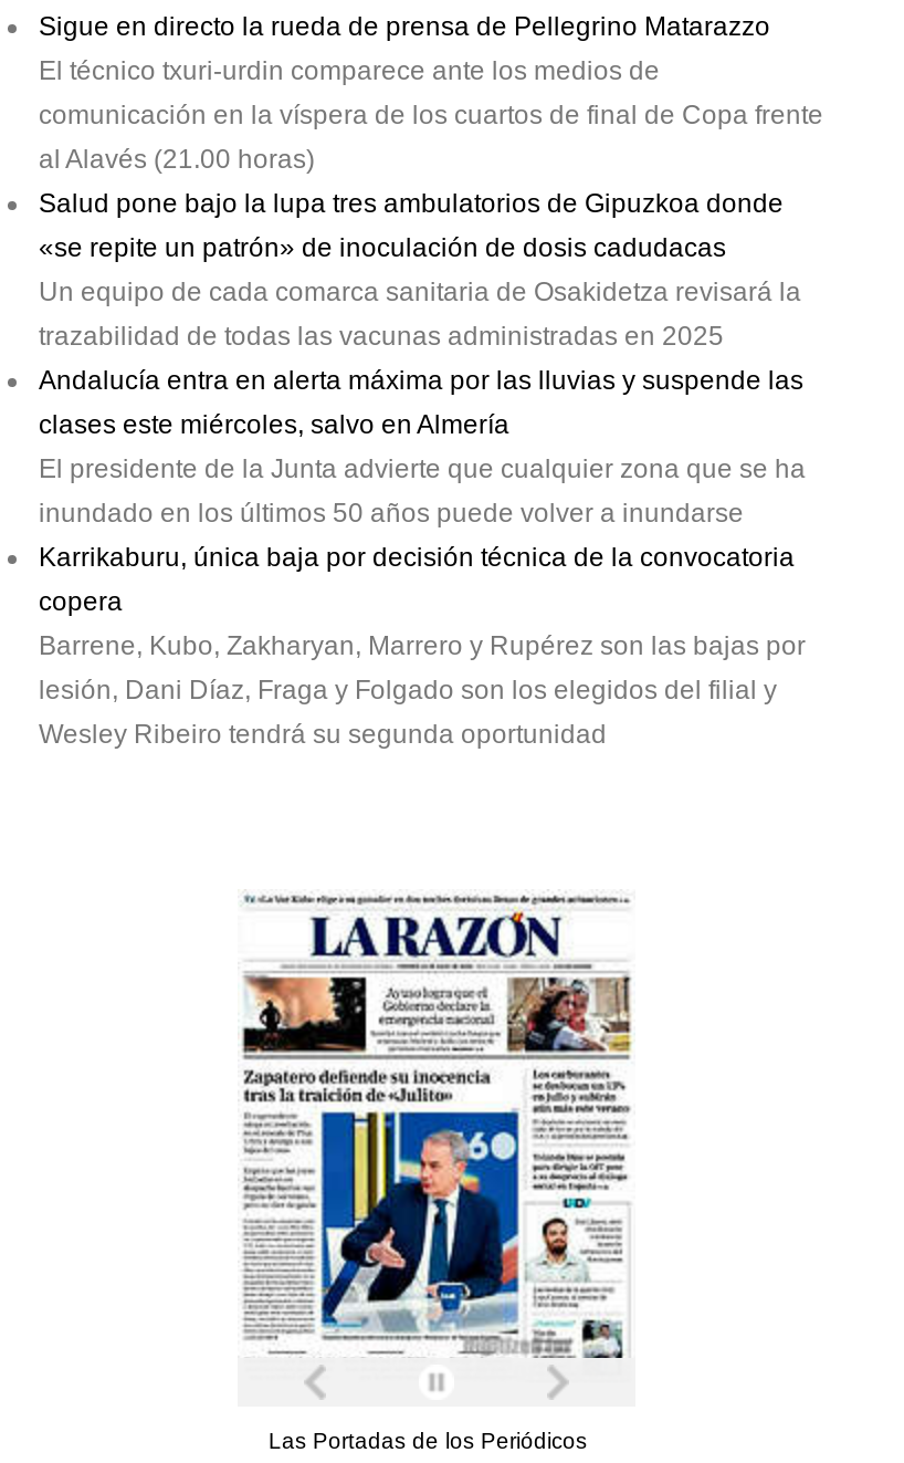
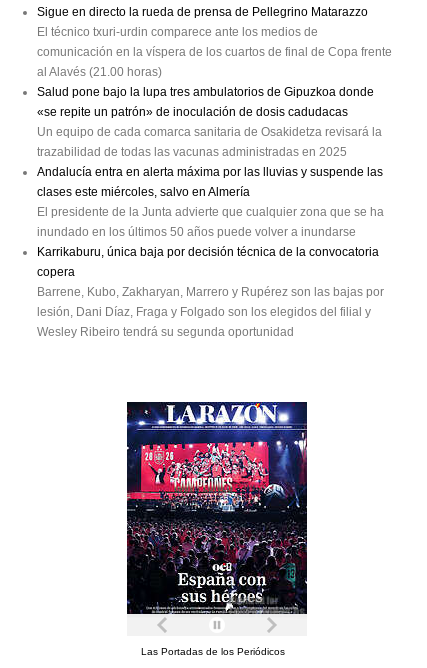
- [image]
+ [image]
